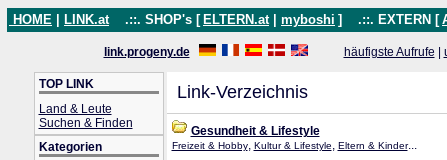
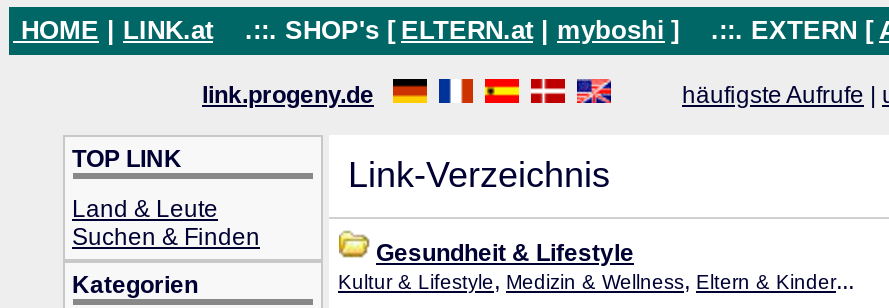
- Freizeit & Hobby, Kultur & Lifestyle, Eltern & Kinder...
+ Kultur & Lifestyle, Medizin & Wellness, Eltern & Kinder...
